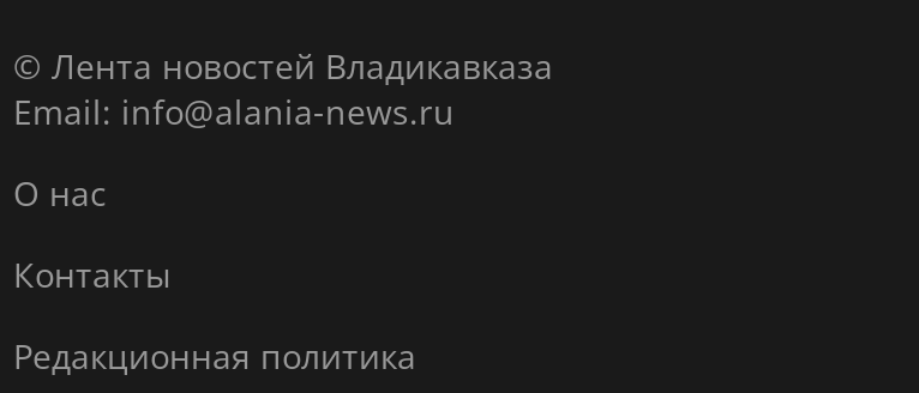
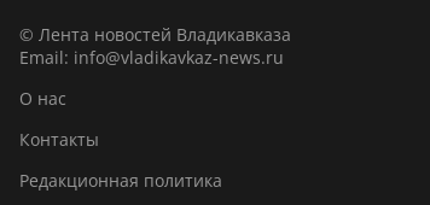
- Email: info@alania-news.ru
+ Email: info@vladikavkaz-news.ru
